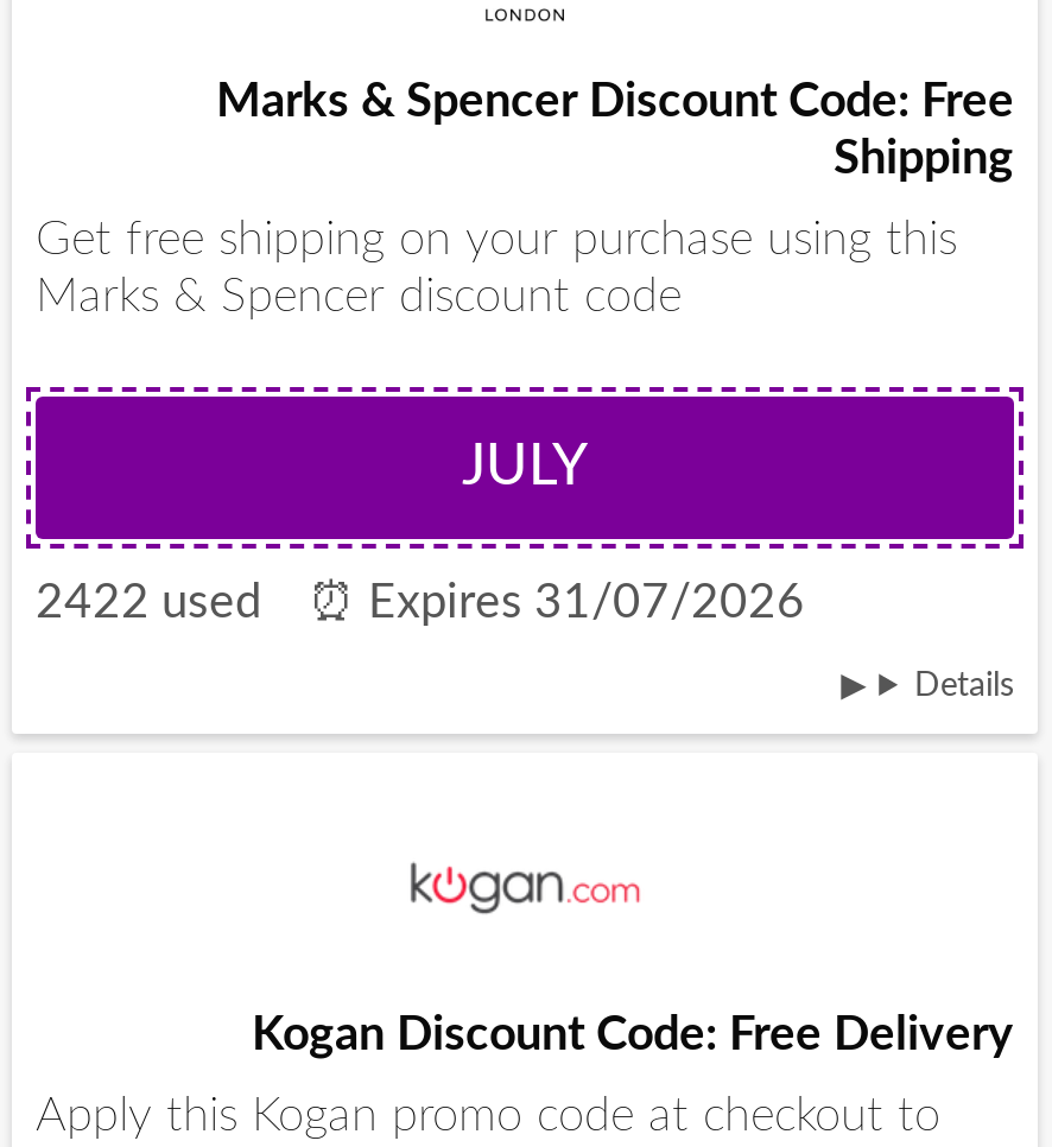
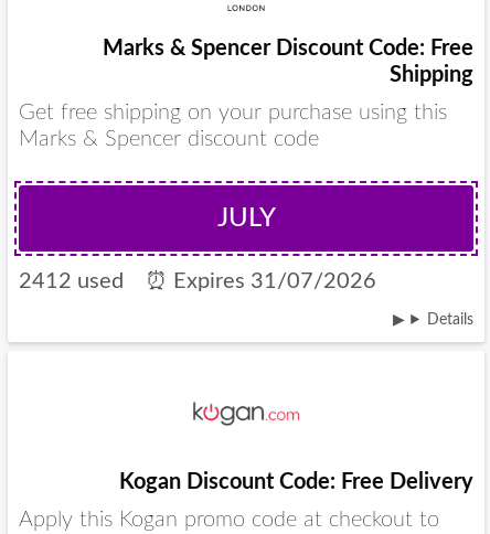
- 2422 used
+ 2412 used
